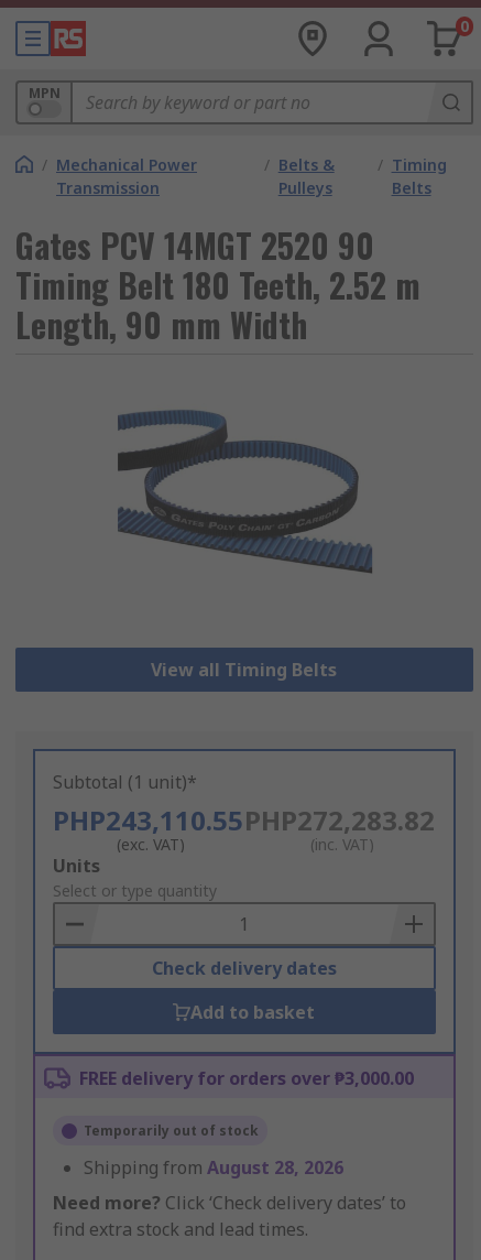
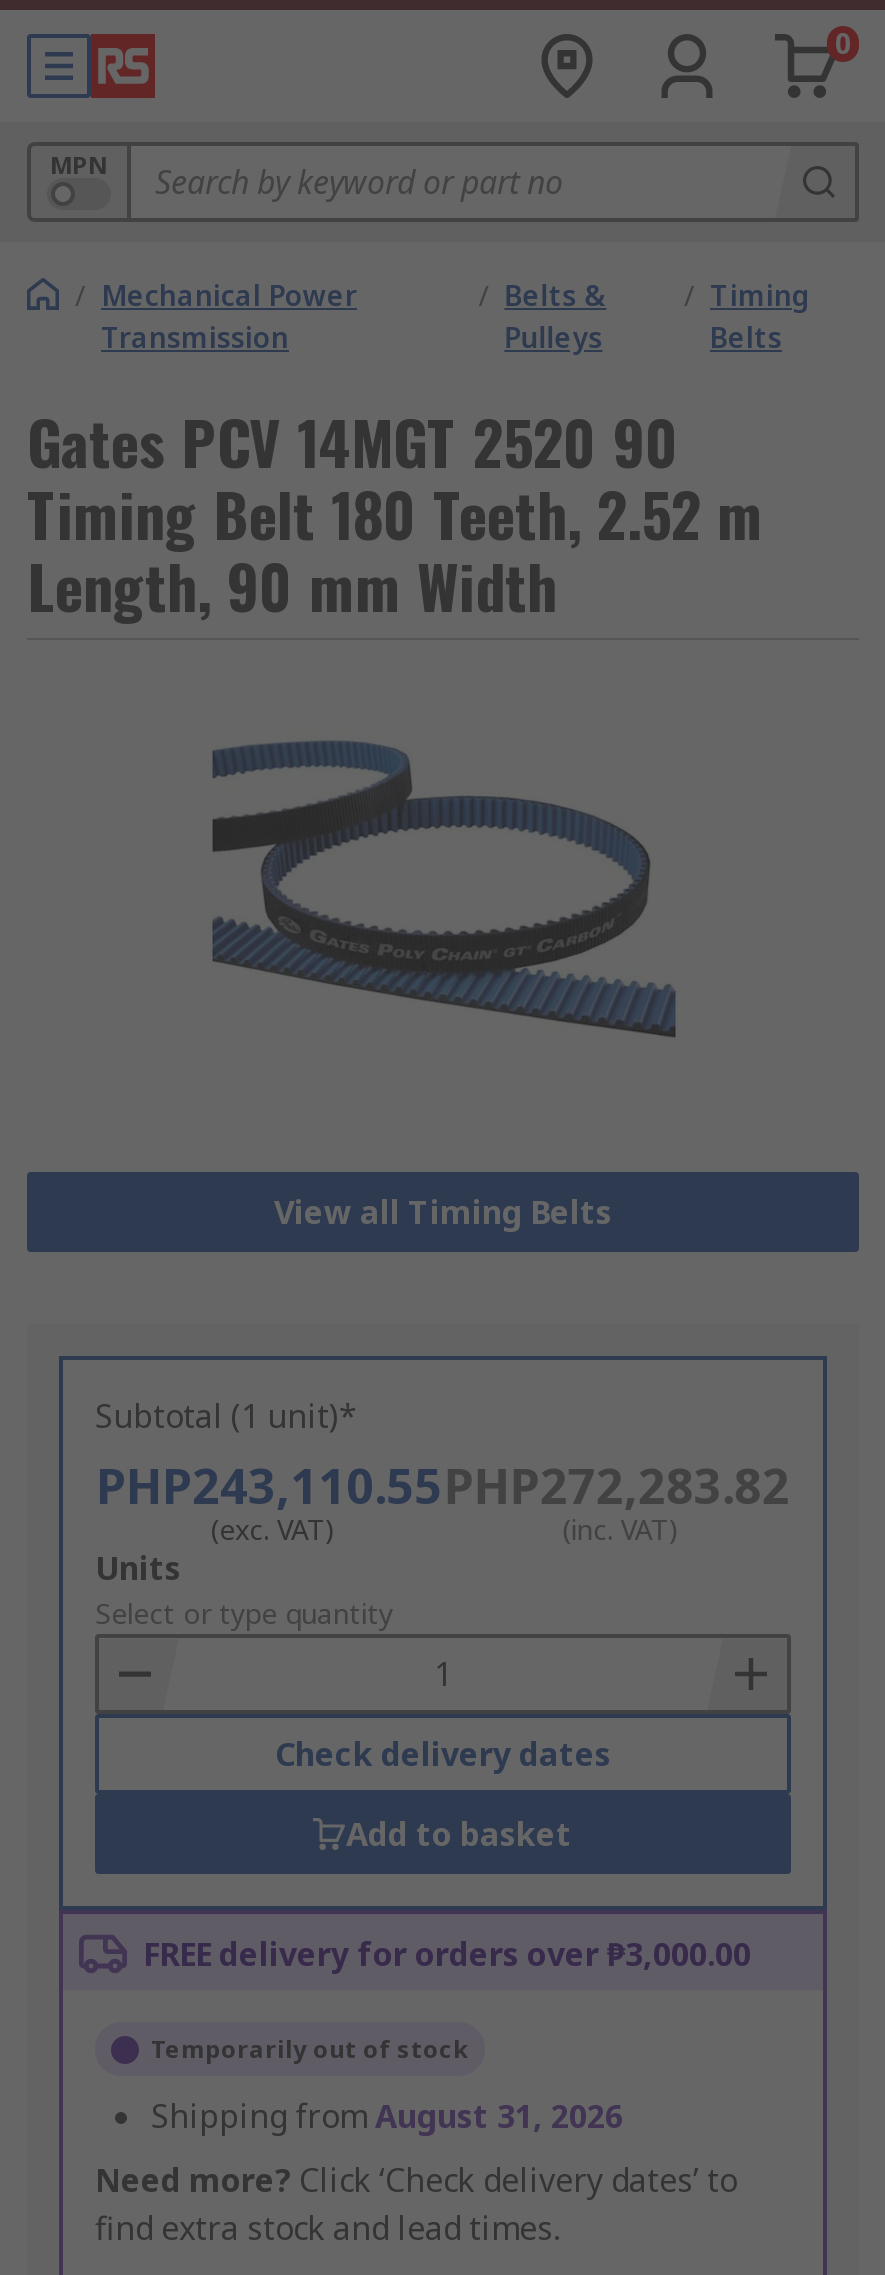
- Shipping from August 28, 2026
+ Shipping from August 31, 2026
